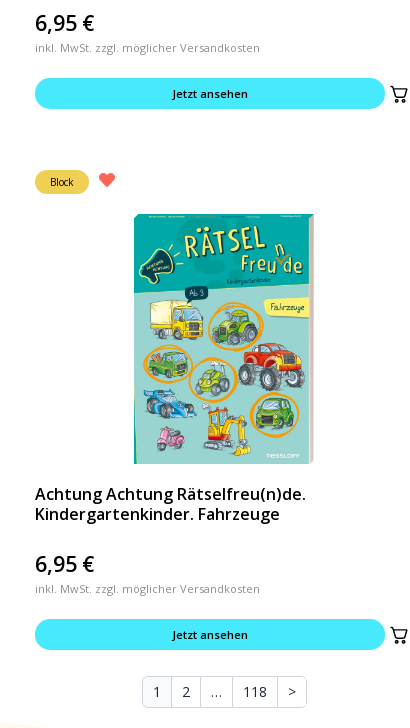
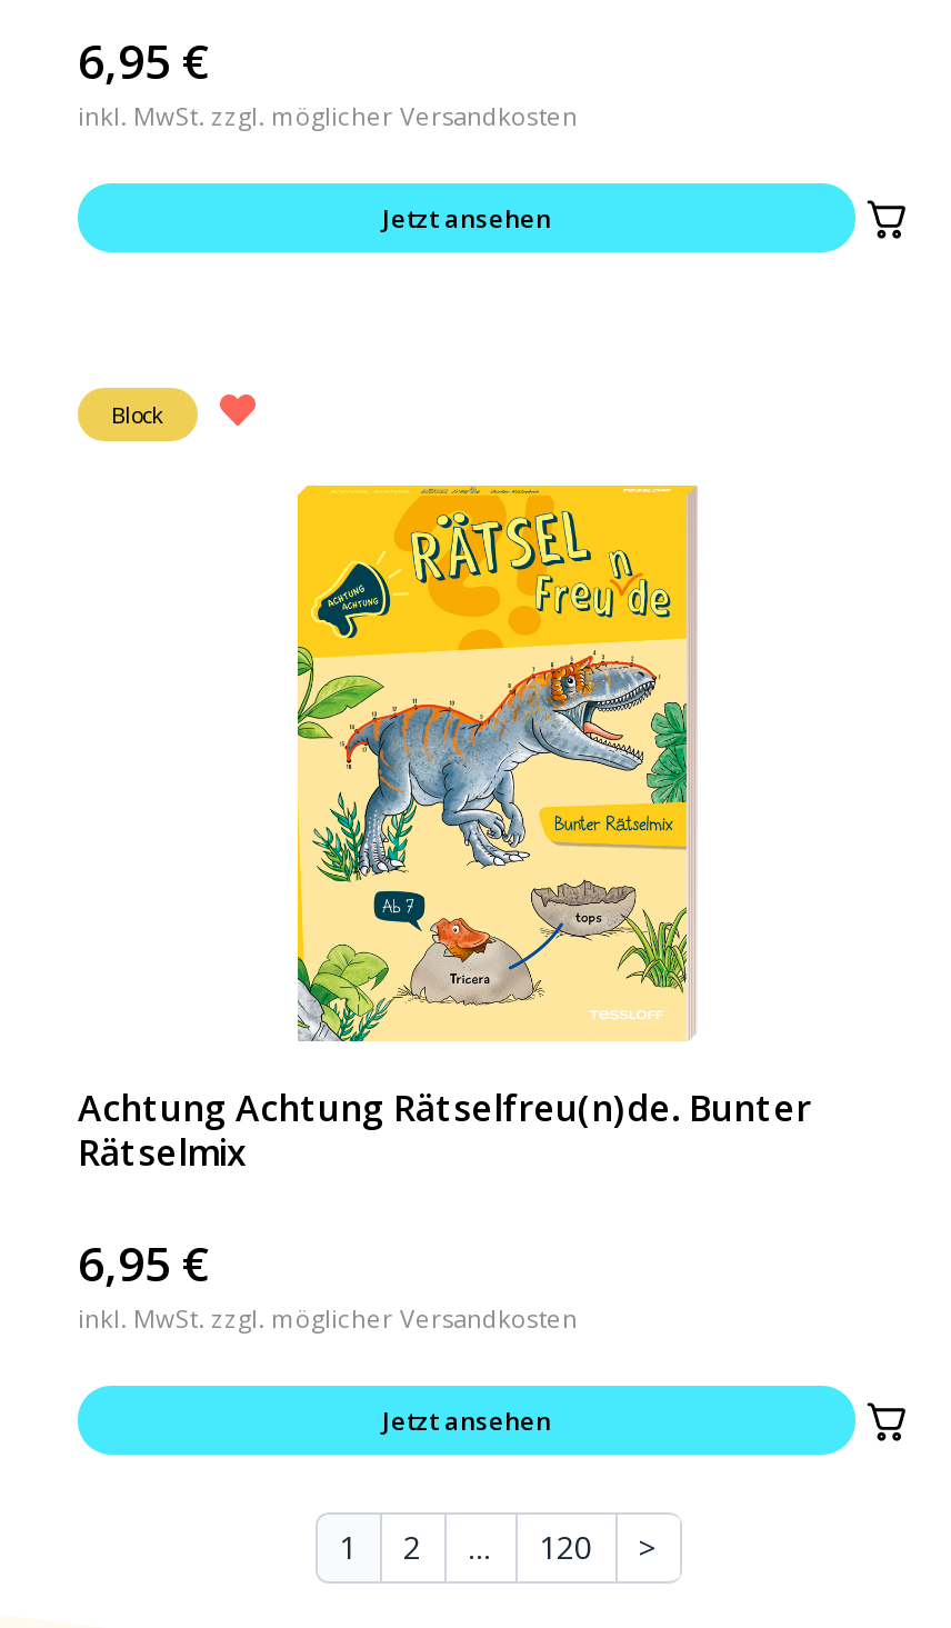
- [image]
- Achtung Achtung Rätselfreu(n)de.
- Kindergartenkinder. Fahrzeuge
+ [image]
+ Achtung Achtung Rätselfreu(n)de. Bunter
+ Rätselmix

- 118
+ 120
